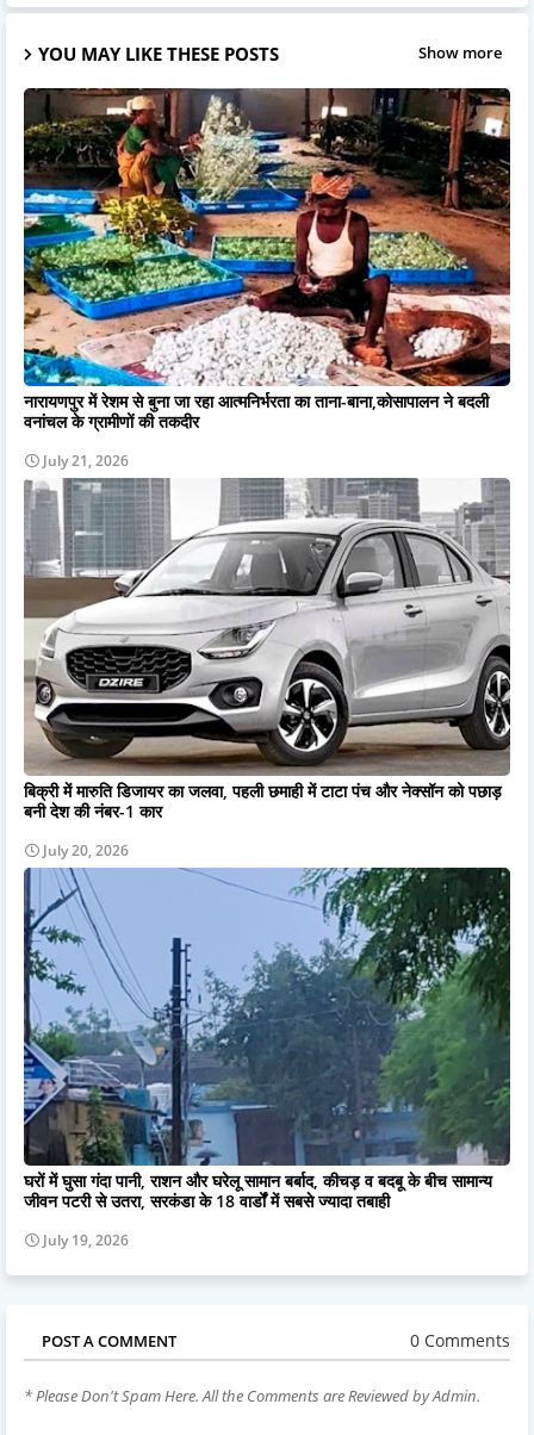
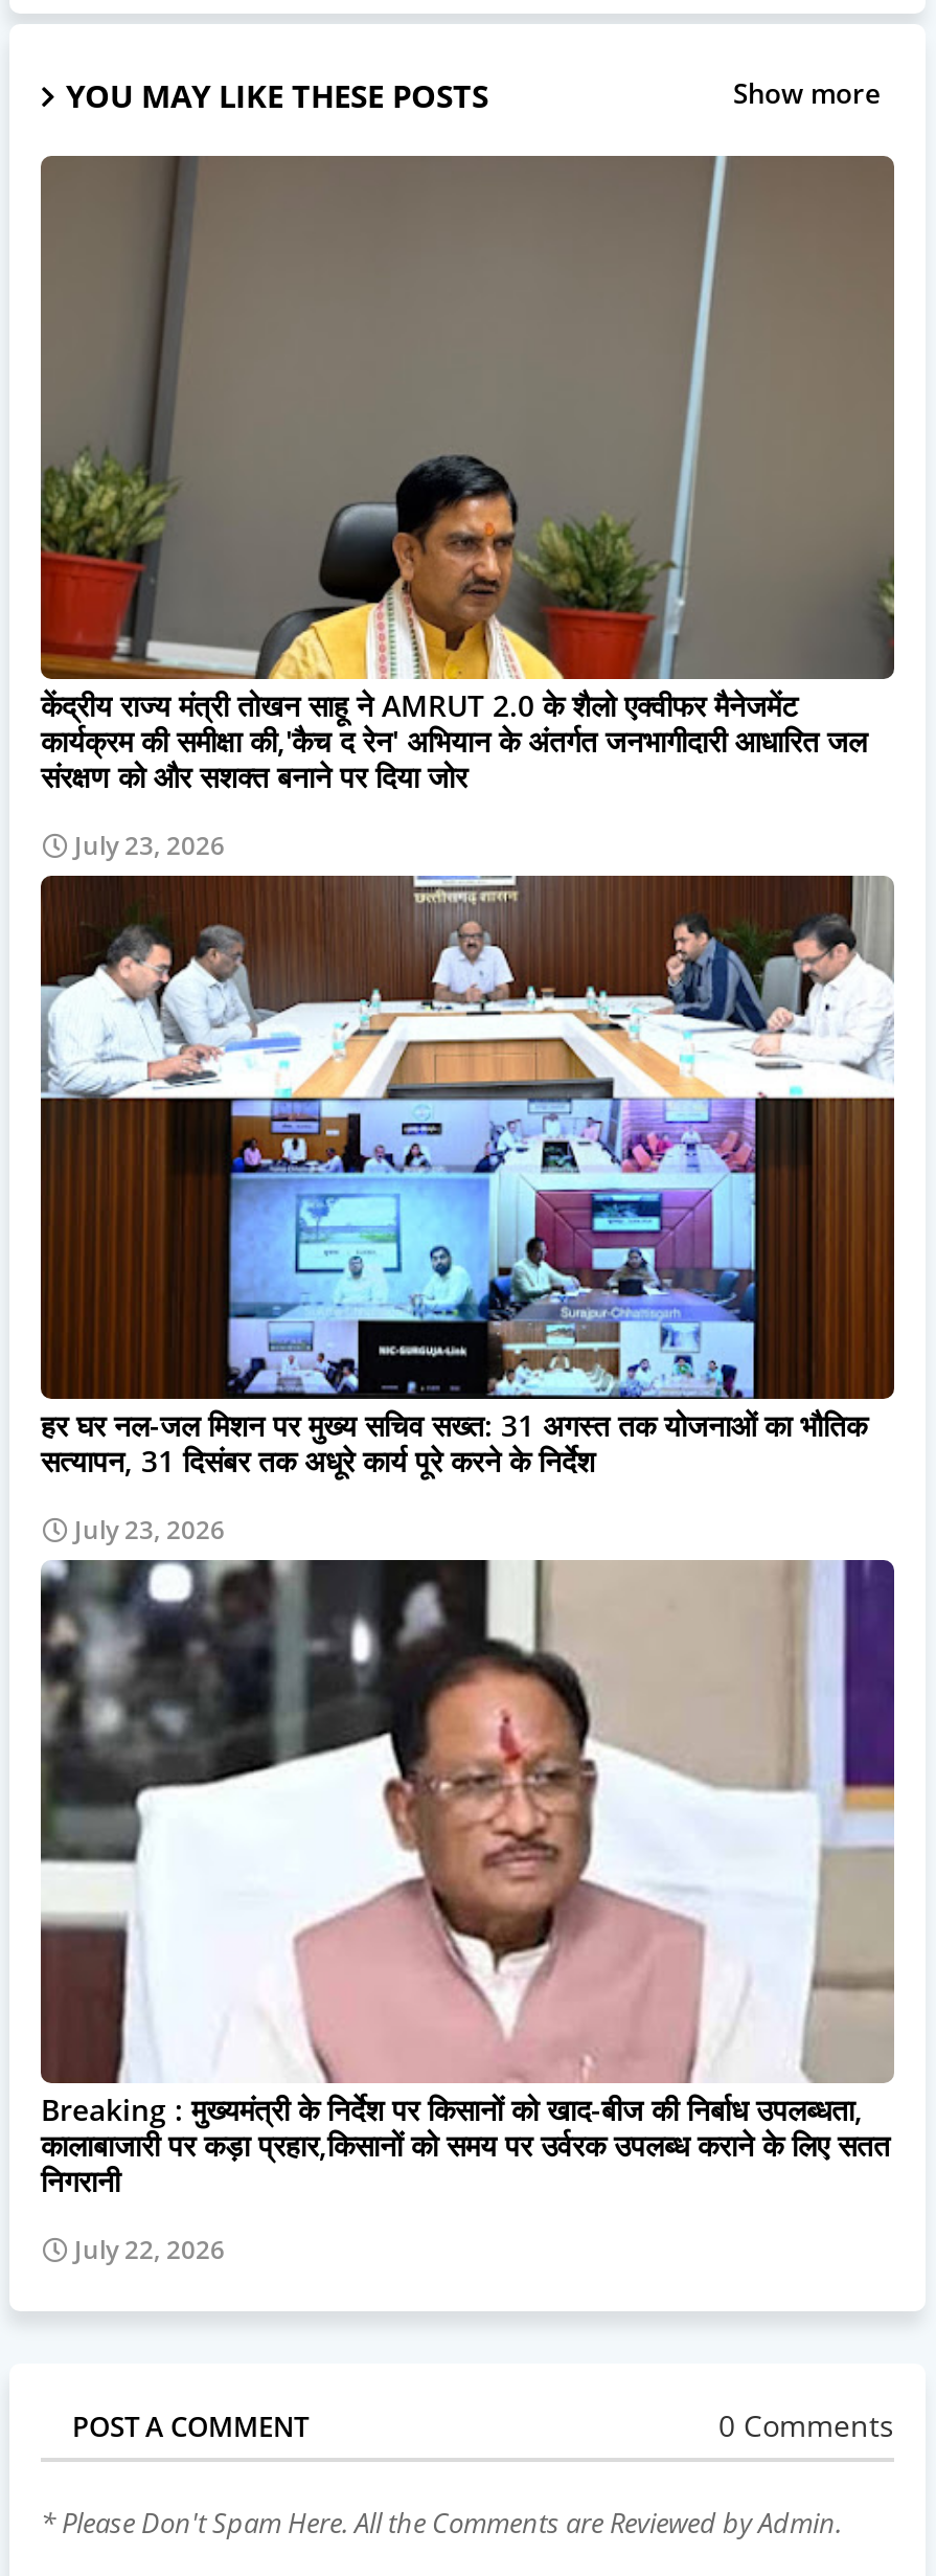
- [image]
- नारायणपुर में रेशम से बुना जा रहा आत्मनिर्भरता का ताना-बाना,कोसापालन ने बदली
- वनांचल के ग्रामीणों की तकदीर
+ [image]
+ केंद्रीय राज्य मंत्री तोखन साहू ने AMRUT 2.0 के शैलो एक्वीफर मैनेजमेंट
+ कार्यक्रम की समीक्षा की,'कैच द रेन' अभियान के अंतर्गत जनभागीदारी आधारित जल
+ संरक्षण को और सशक्त बनाने पर दिया जोर

- July 21, 2026
+ July 23, 2026

- [image]
- बिक्री में मारुति डिजायर का जलवा, पहली छमाही में टाटा पंच और नेक्सॉन को पछाड़
- बनी देश की नंबर-1 कार
+ [image]
+ हर घर नल-जल मिशन पर मुख्य सचिव सख्त: 31 अगस्त तक योजनाओं का भौतिक
+ सत्यापन, 31 दिसंबर तक अधूरे कार्य पूरे करने के निर्देश

- July 20, 2026
+ July 23, 2026

- [image]
- घरों में घुसा गंदा पानी, राशन और घरेलू सामान बर्बाद, कीचड़ व बदबू के बीच सामान्य
- जीवन पटरी से उतरा, सरकंडा के 18 वार्डों में सबसे ज्यादा तबाही
+ [image]
+ Breaking : मुख्यमंत्री के निर्देश पर किसानों को खाद-बीज की निर्बाध उपलब्धता,
+ कालाबाजारी पर कड़ा प्रहार,किसानों को समय पर उर्वरक उपलब्ध कराने के लिए सतत
+ निगरानी

- July 19, 2026
+ July 22, 2026
